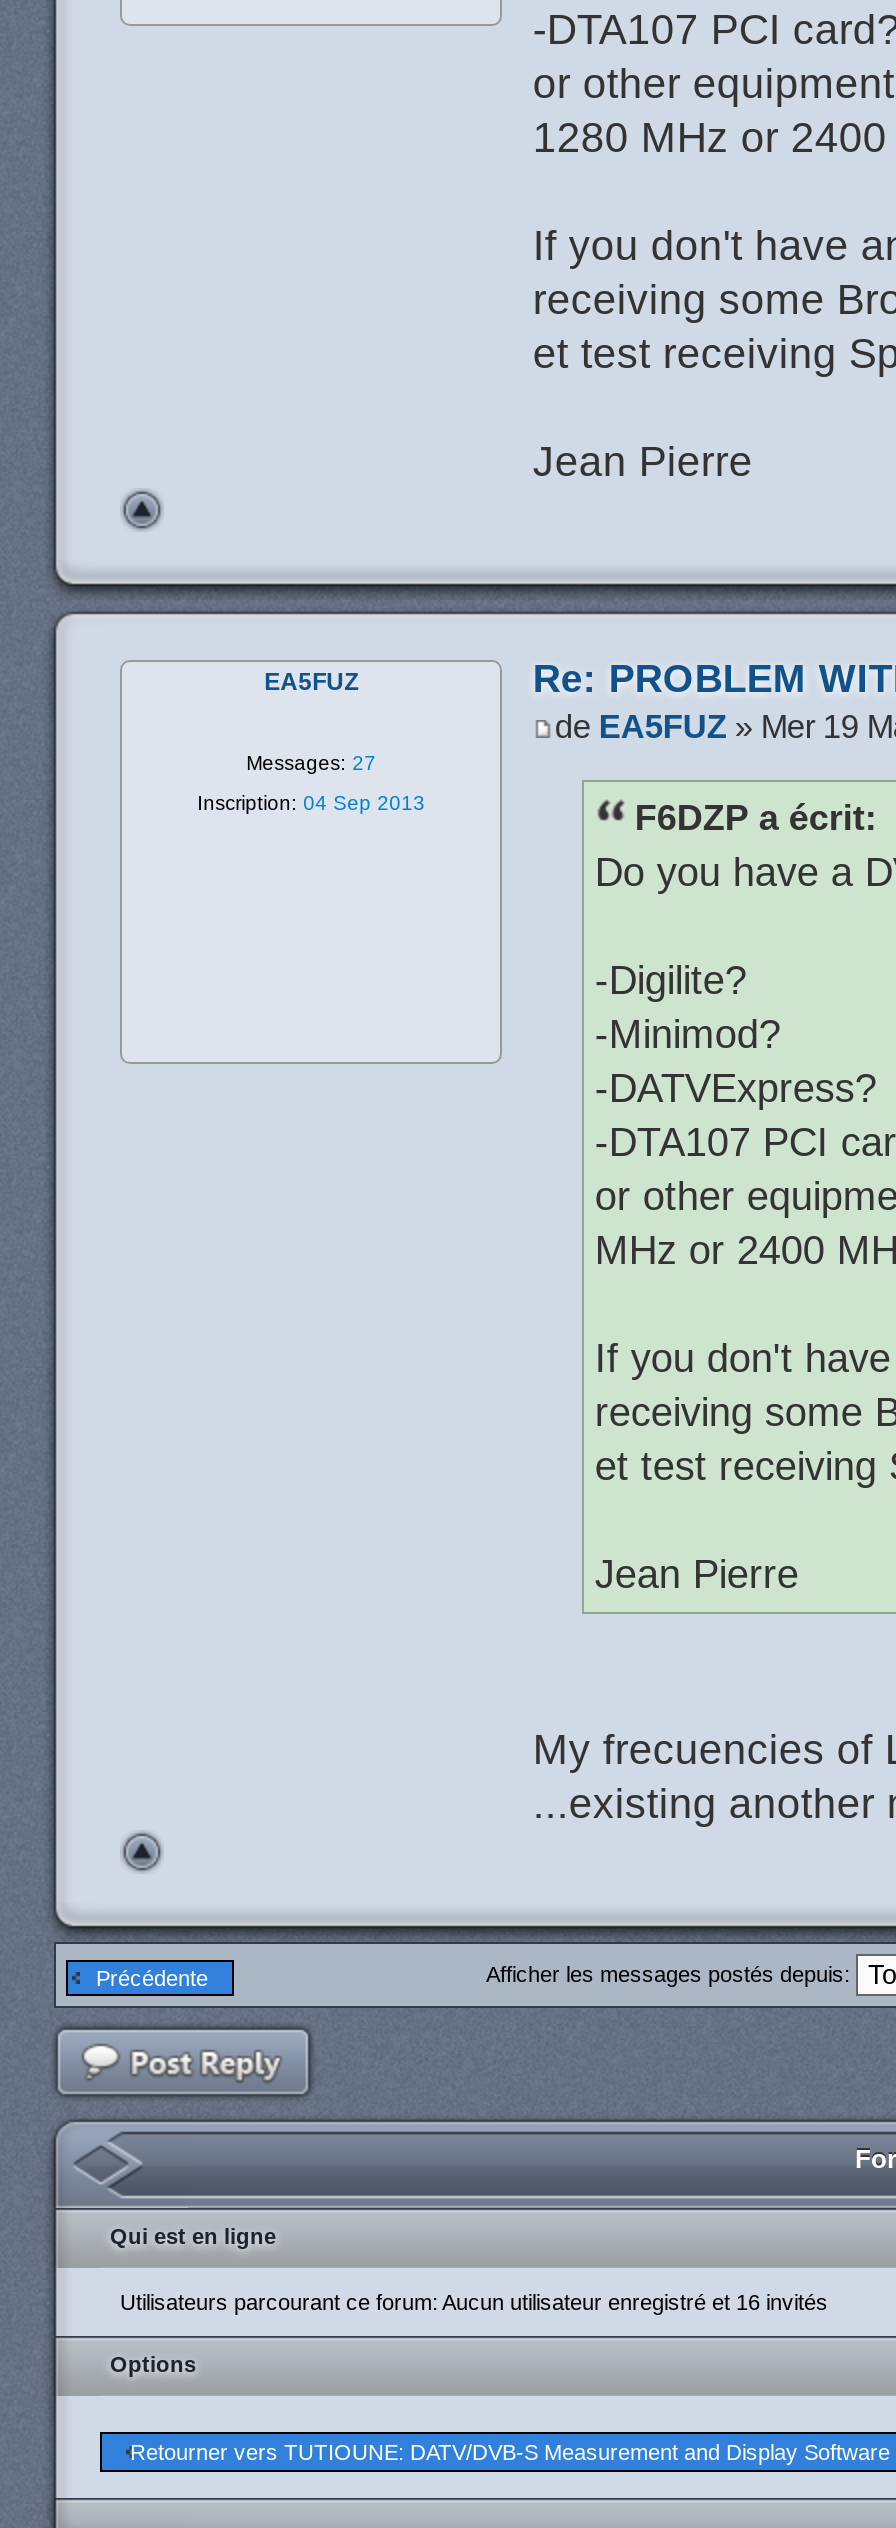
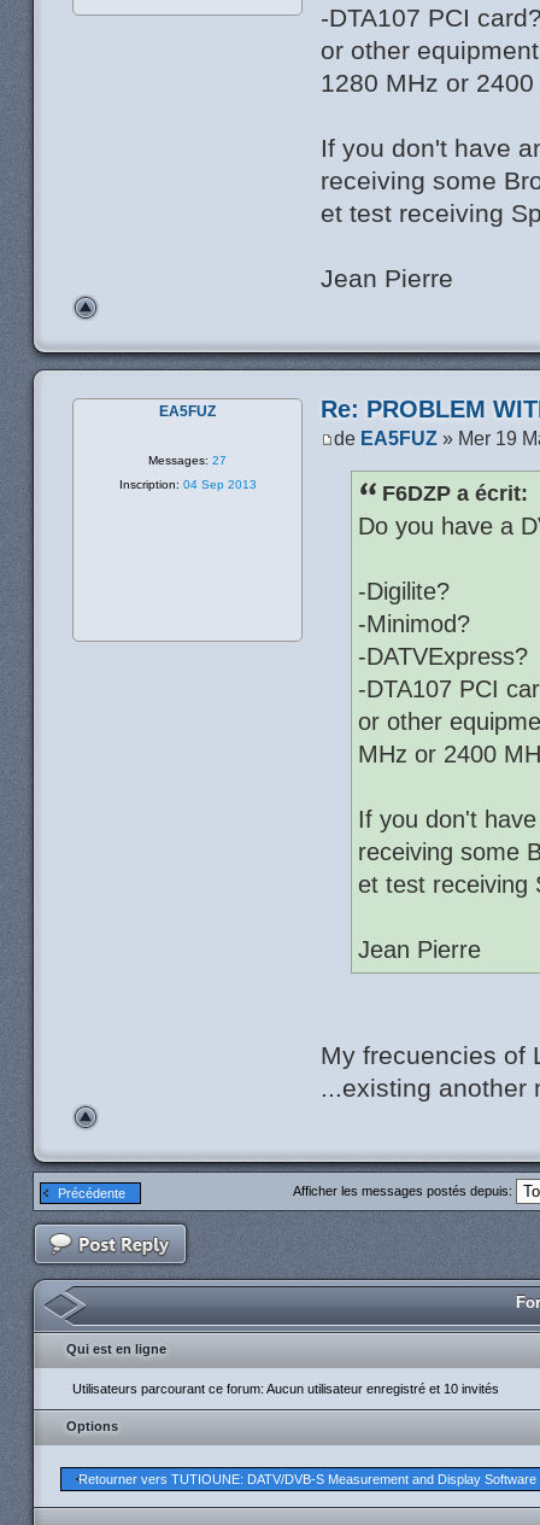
- Utilisateurs parcourant ce forum: Aucun utilisateur enregistré et 16 invités
+ Utilisateurs parcourant ce forum: Aucun utilisateur enregistré et 10 invités
